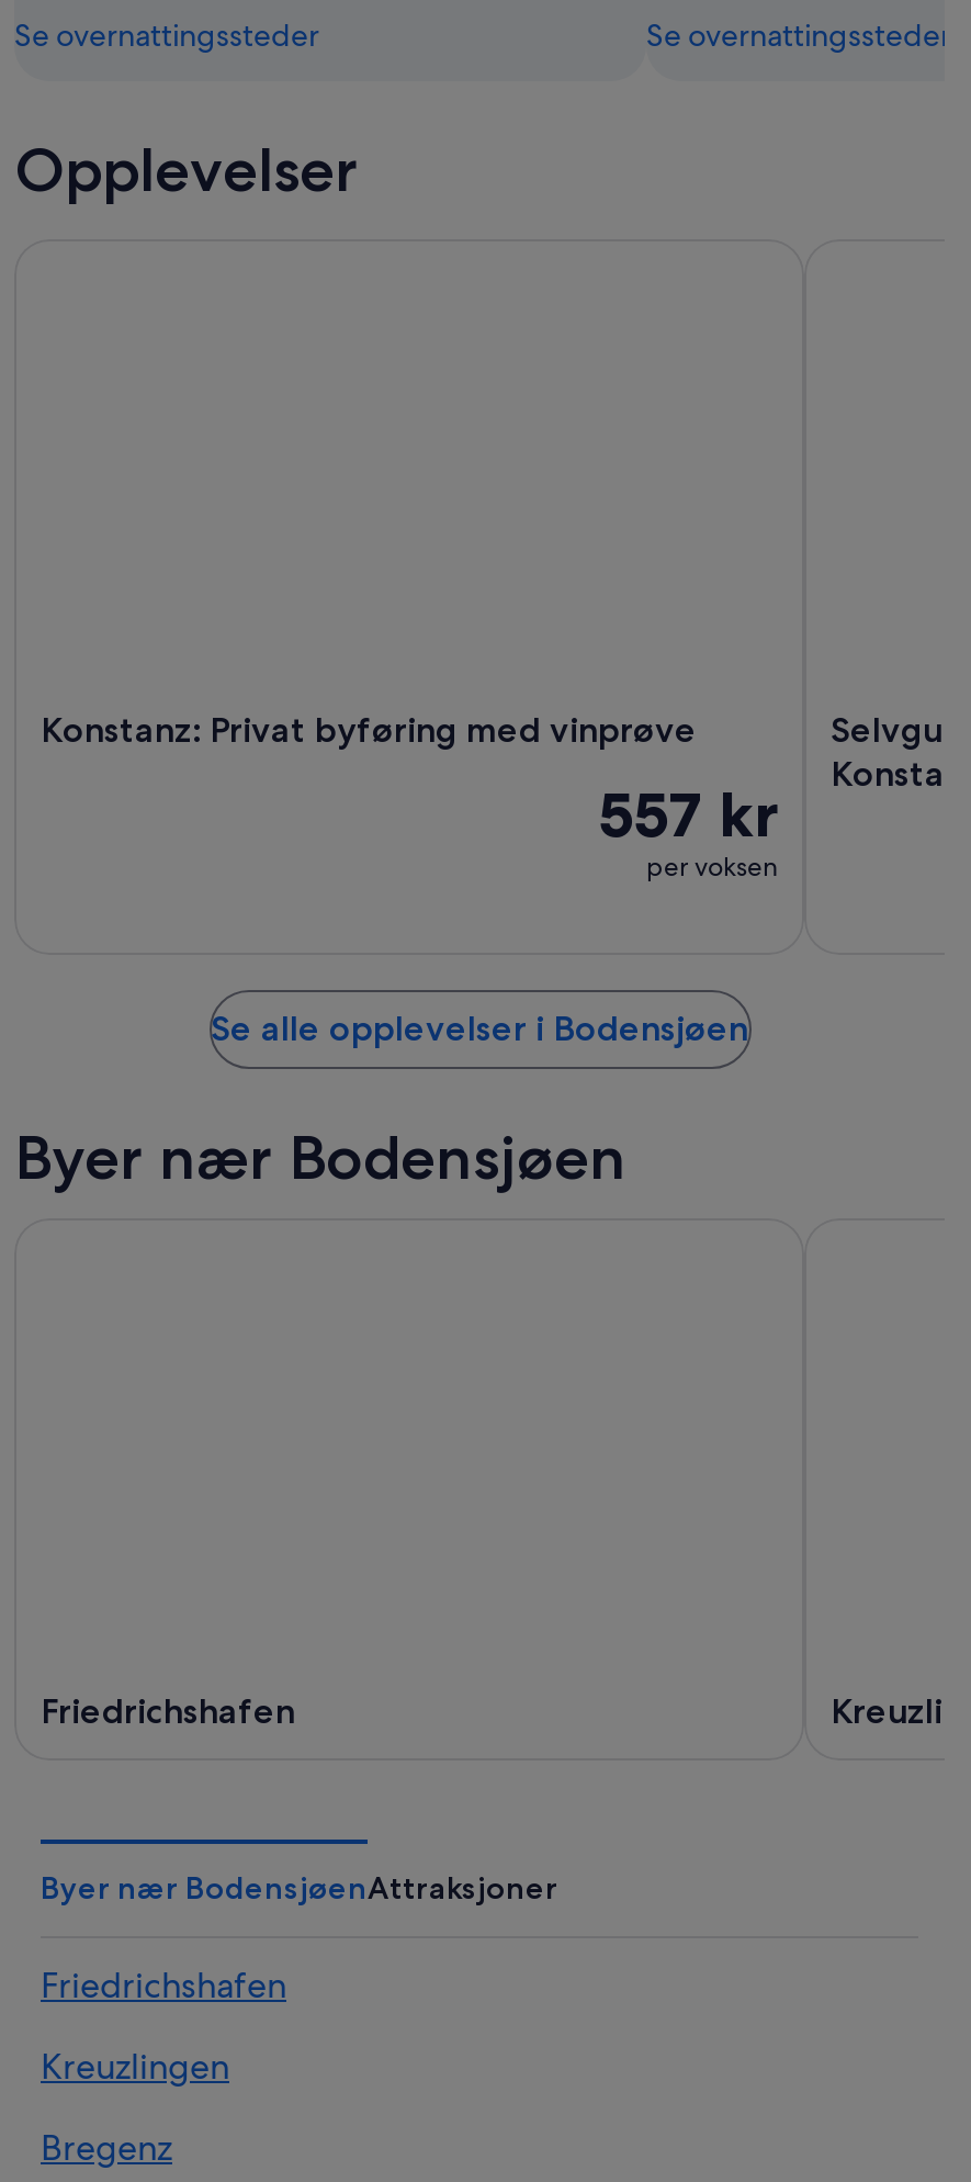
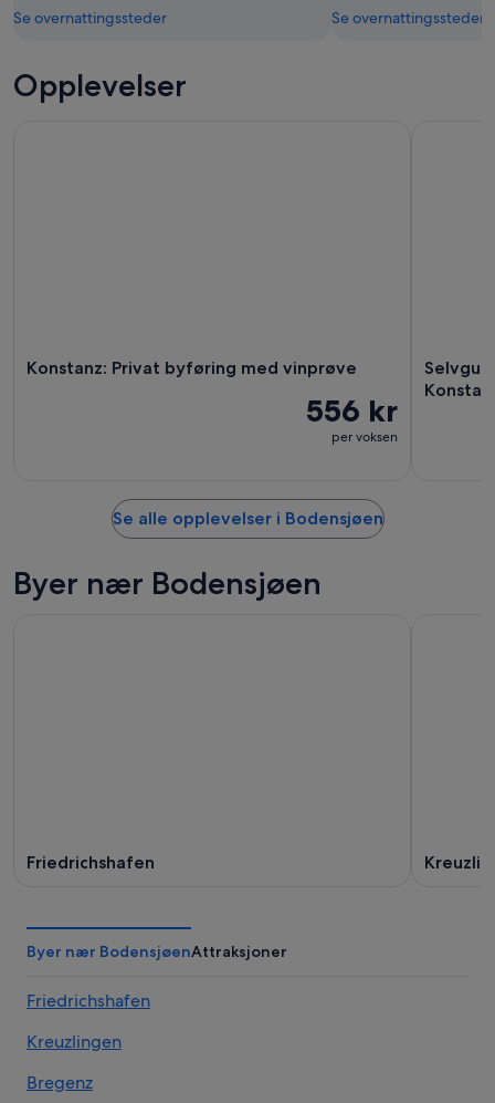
- 557 kr
+ 556 kr
